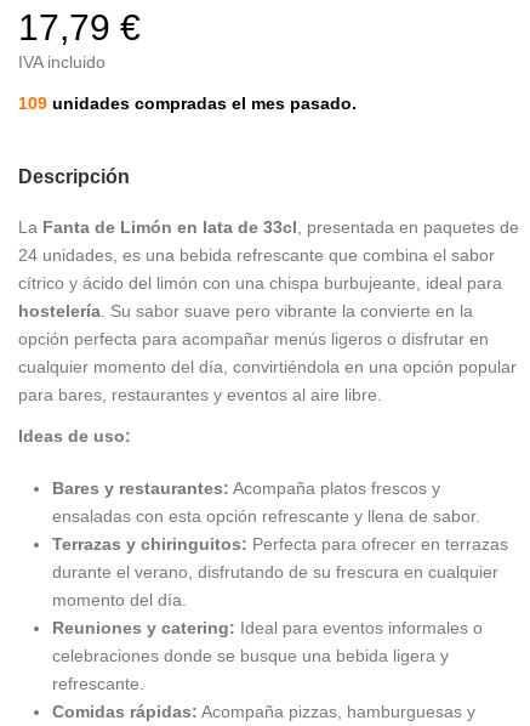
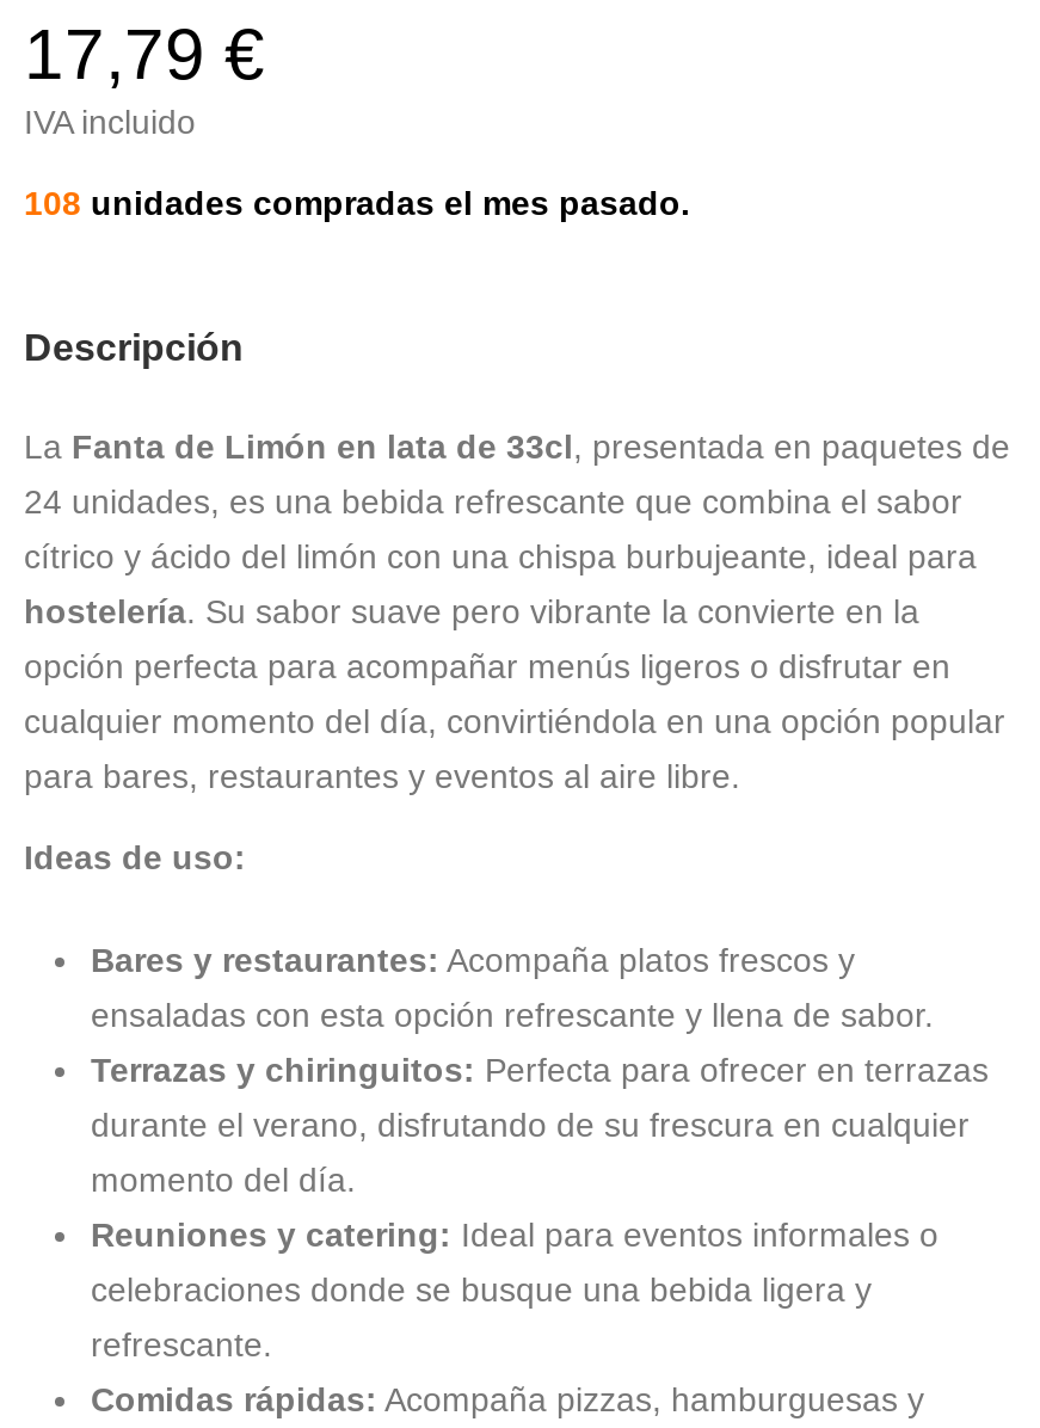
- 109 unidades compradas el mes pasado.
+ 108 unidades compradas el mes pasado.
